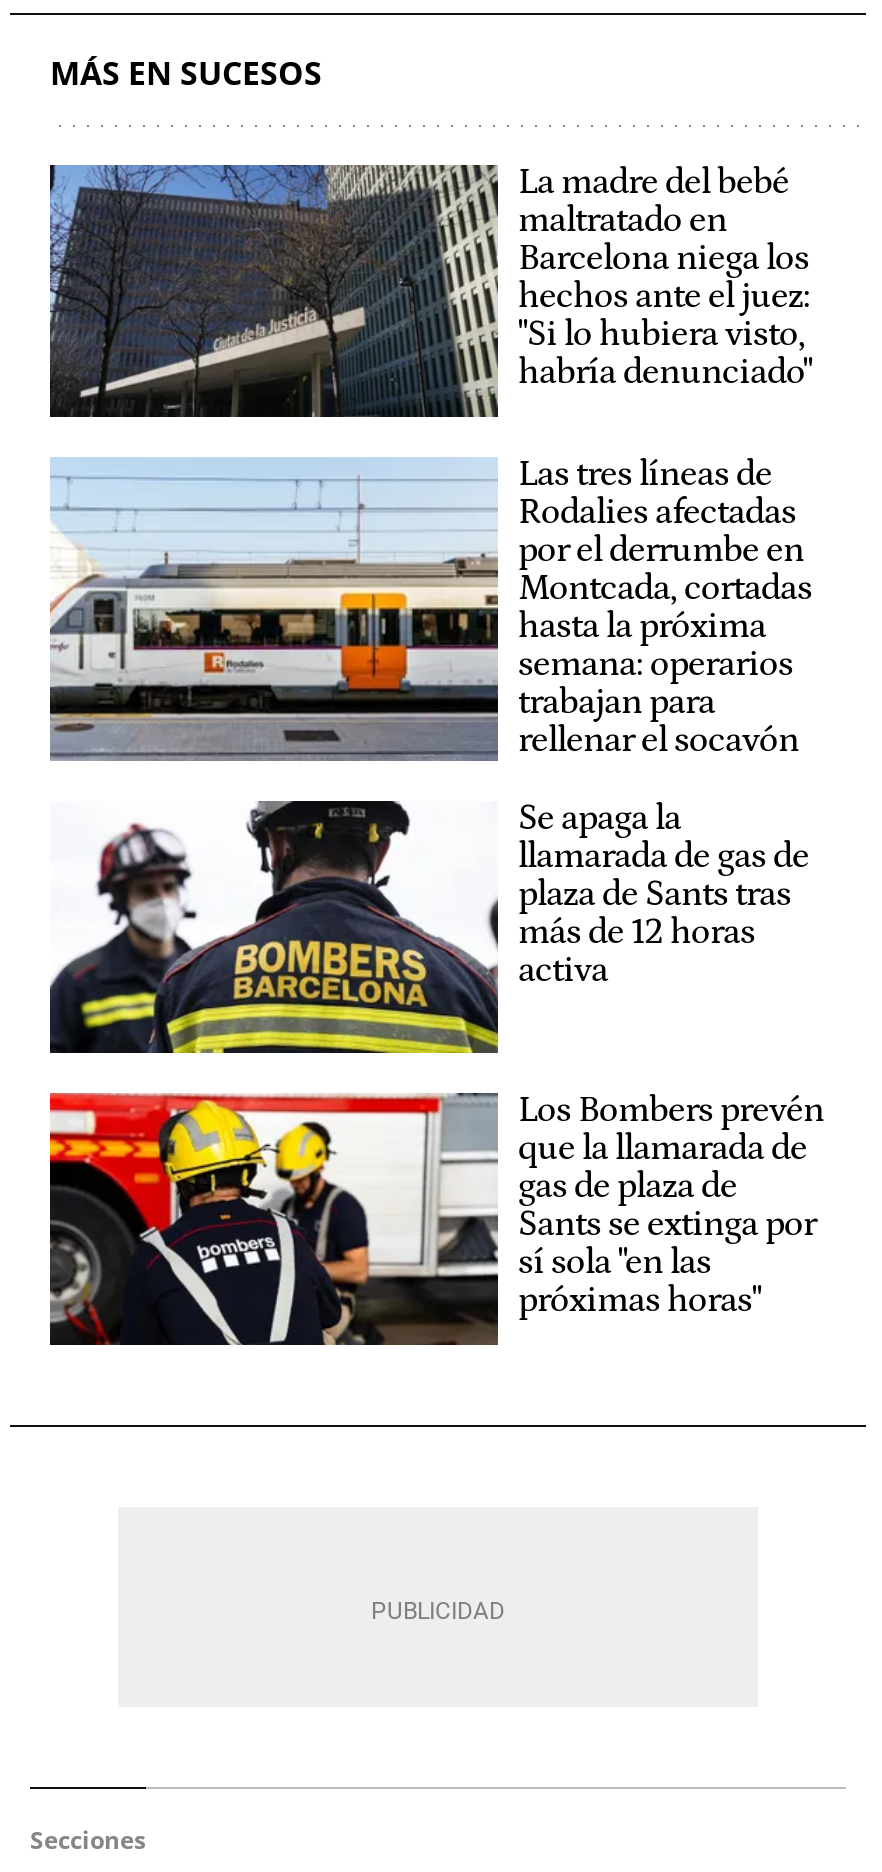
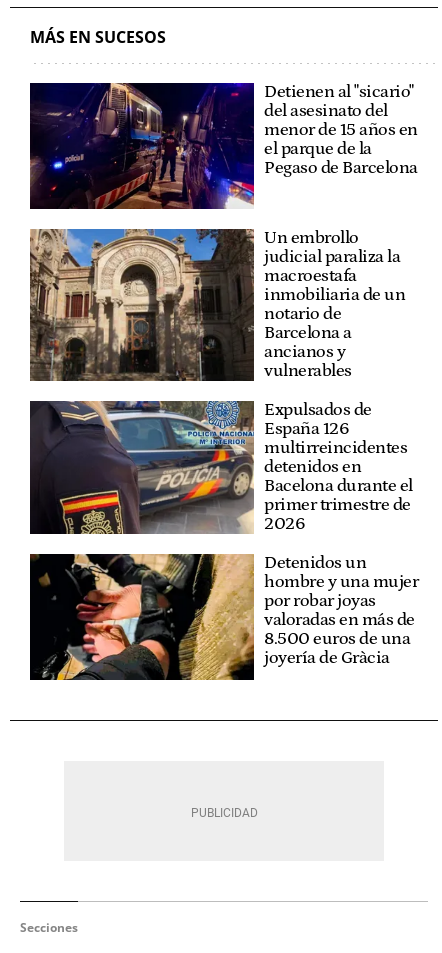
- [image]
- La madre del bebé
- maltratado en
- Barcelona niega los
- hechos ante el juez:
- "Si lo hubiera visto,
- habría denunciado"
+ [image]
+ Detienen al "sicario"
+ del asesinato del
+ menor de 15 años en
+ el parque de la
+ Pegaso de Barcelona

- [image]
- Las tres líneas de
- Rodalies afectadas
- por el derrumbe en
- Montcada, cortadas
- hasta la próxima
- semana: operarios
- trabajan para
- rellenar el socavón
+ [image]
+ Un embrollo
+ judicial paraliza la
+ macroestafa
+ inmobiliaria de un
+ notario de
+ Barcelona a
+ ancianos y
+ vulnerables

- [image]
- Se apaga la
- llamarada de gas de
- plaza de Sants tras
- más de 12 horas
- activa
+ [image]
+ Expulsados de
+ España 126
+ multirreincidentes
+ detenidos en
+ Bacelona durante el
+ primer trimestre de
+ 2026

- [image]
- Los Bombers prevén
- que la llamarada de
- gas de plaza de
- Sants se extinga por
- sí sola "en las
- próximas horas"
+ [image]
+ Detenidos un
+ hombre y una mujer
+ por robar joyas
+ valoradas en más de
+ 8.500 euros de una
+ joyería de Gràcia
